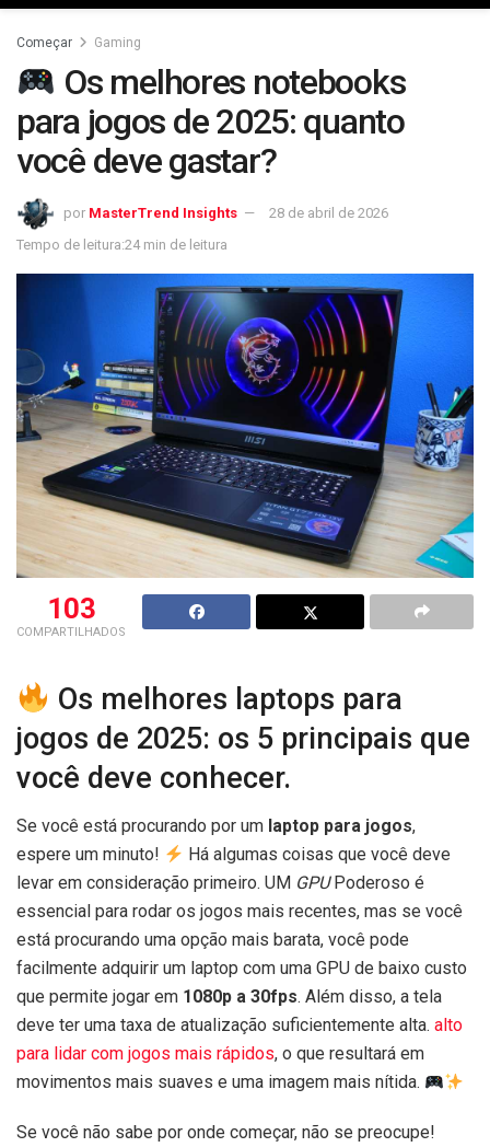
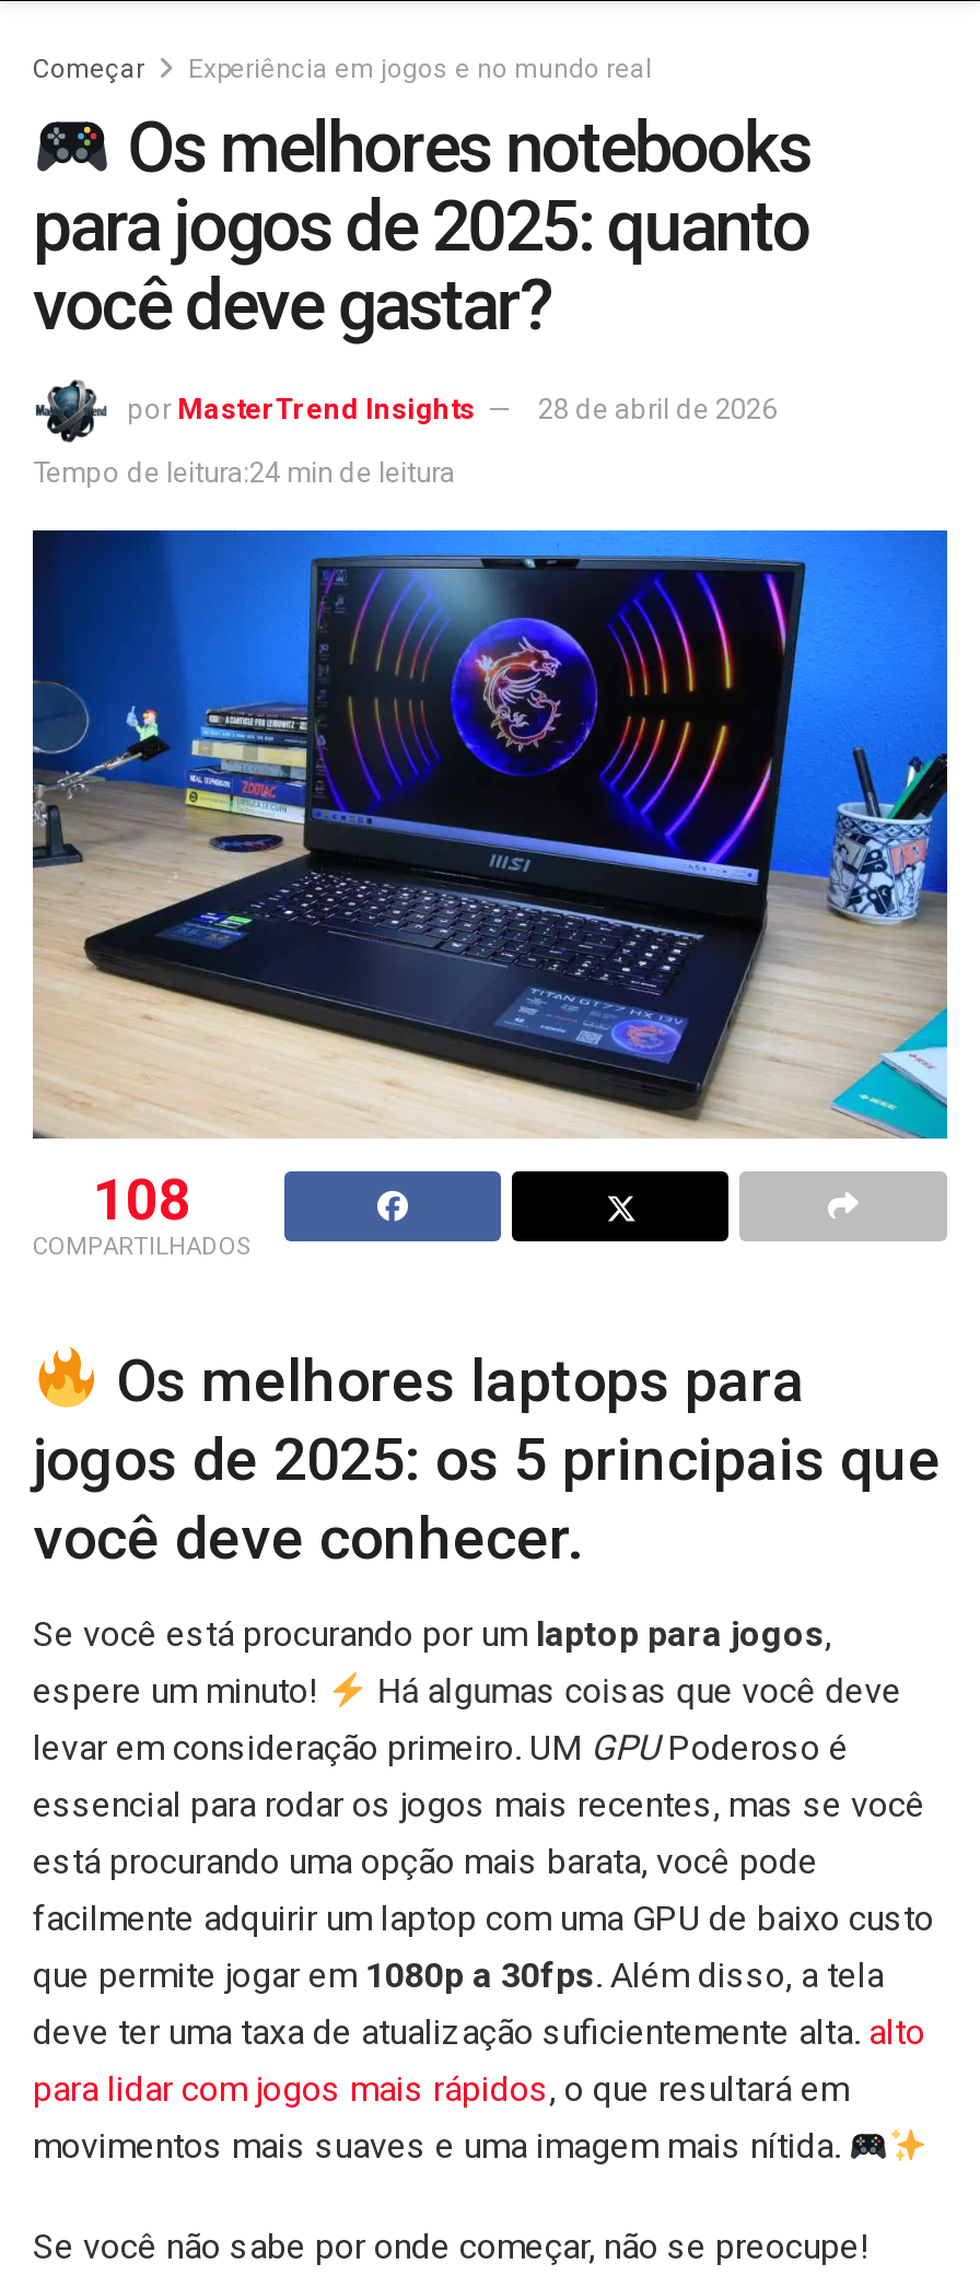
- Gaming
+ Experiência em jogos e no mundo real

- 103
+ 108
